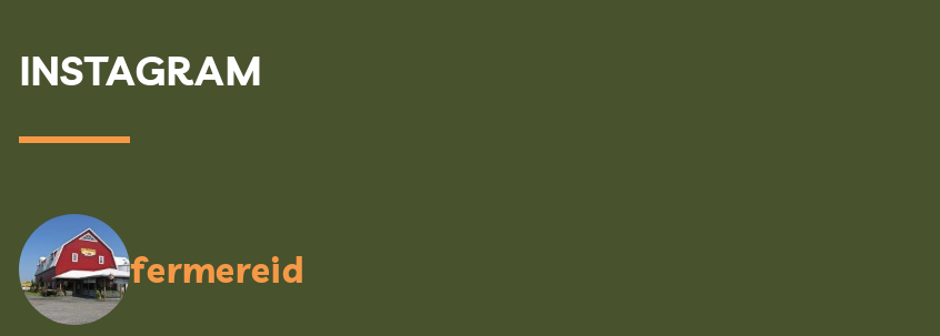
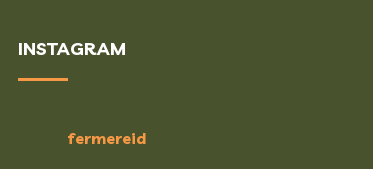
- [image]
